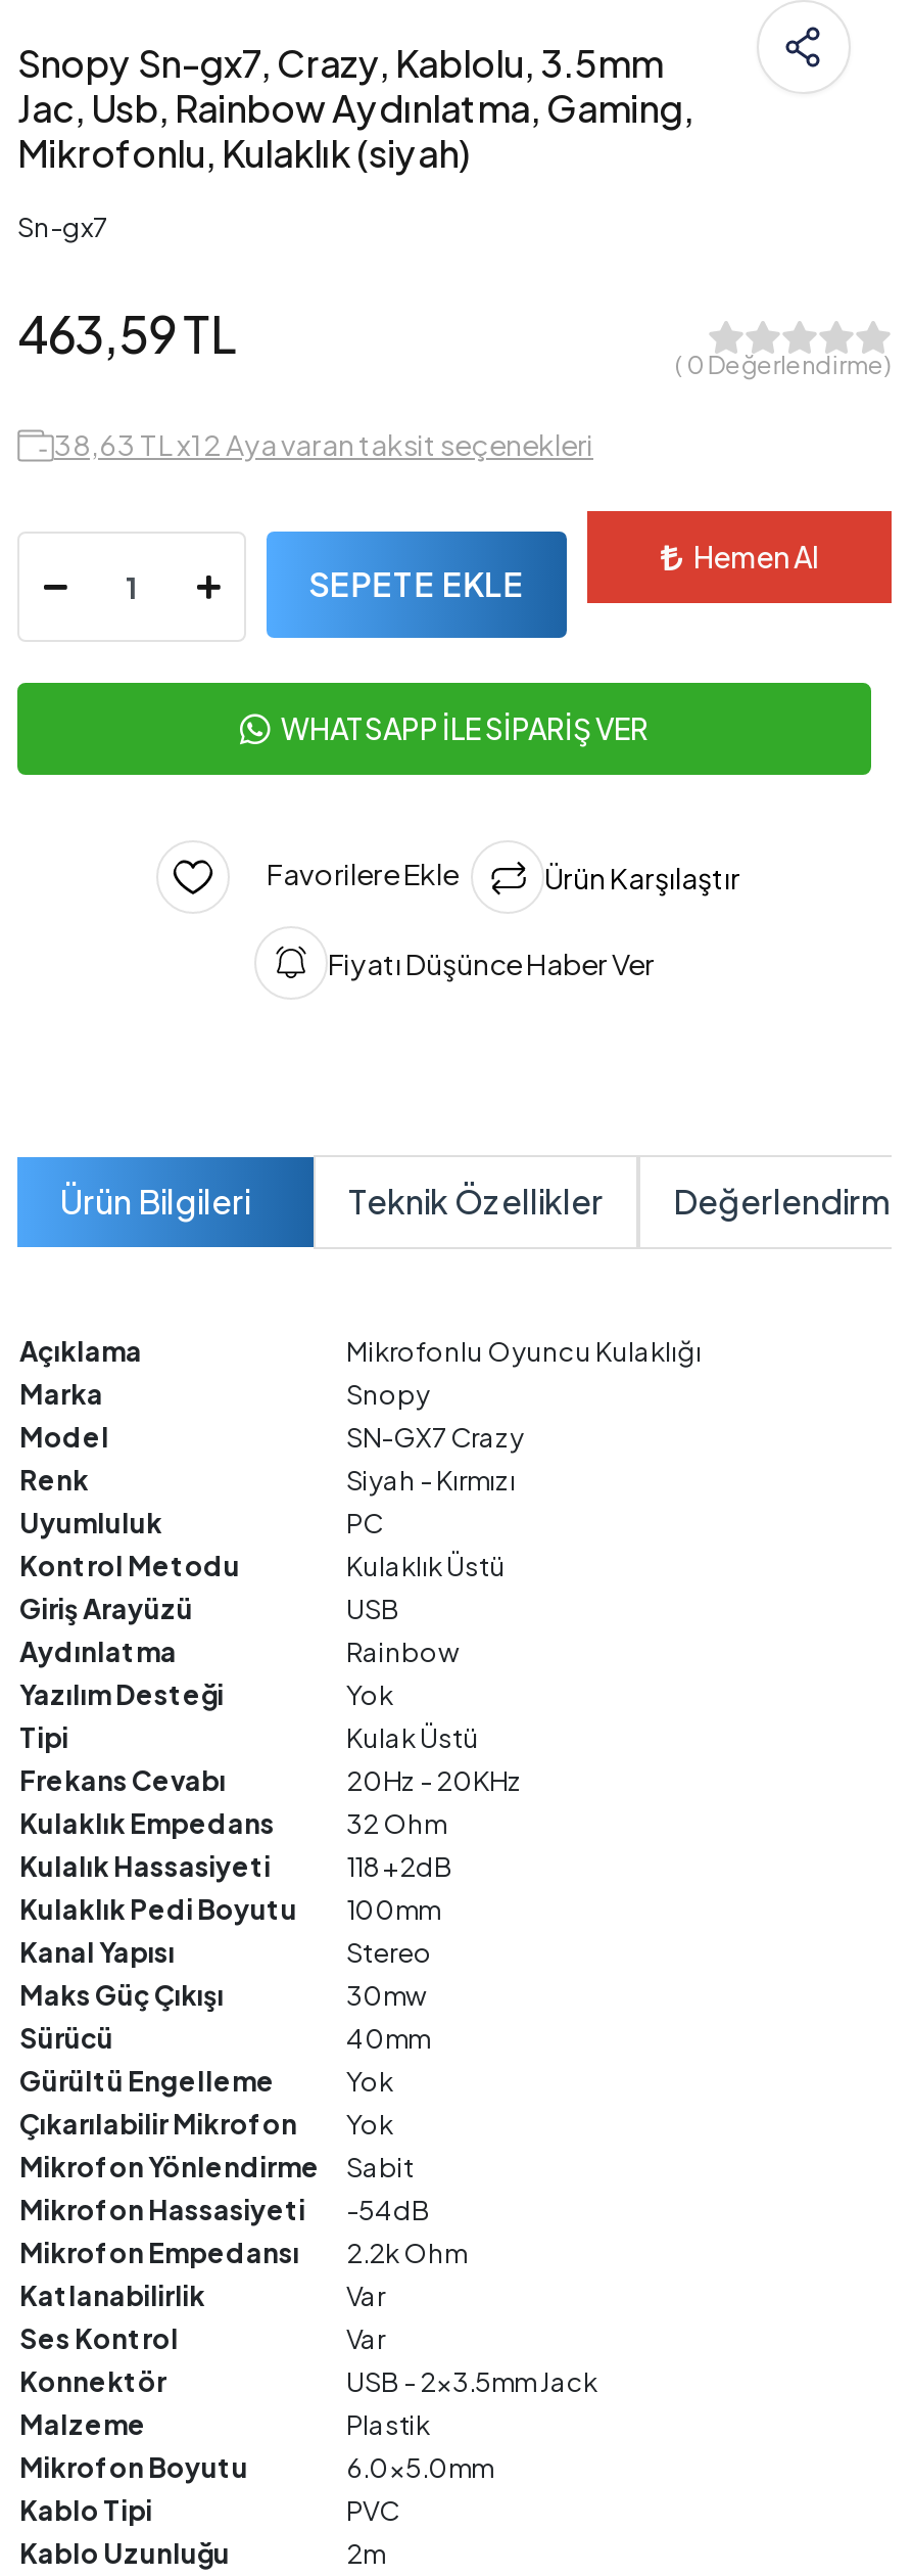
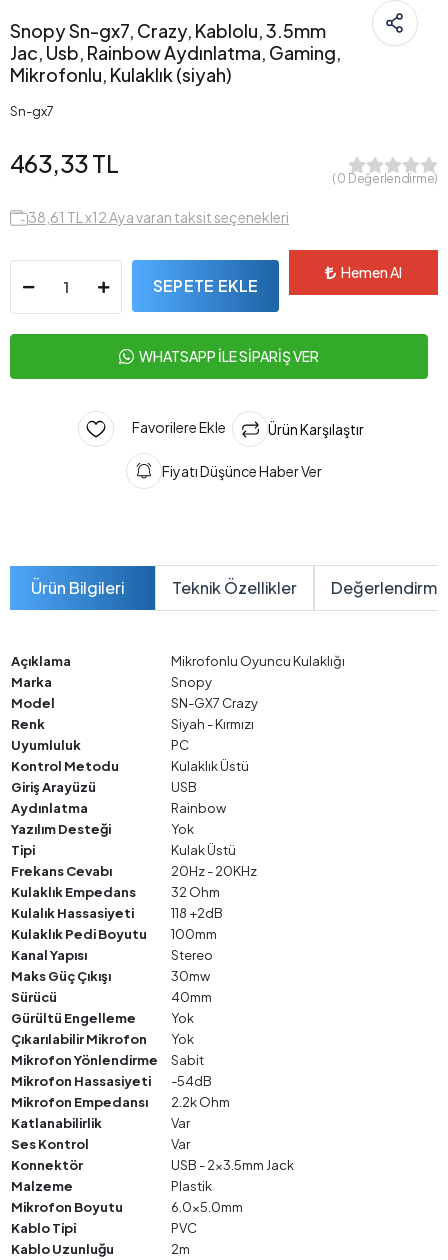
- 463,59 TL
+ 463,33 TL

- 38,63 TL x12 Aya varan taksit seçenekleri
+ 38,61 TL x12 Aya varan taksit seçenekleri
